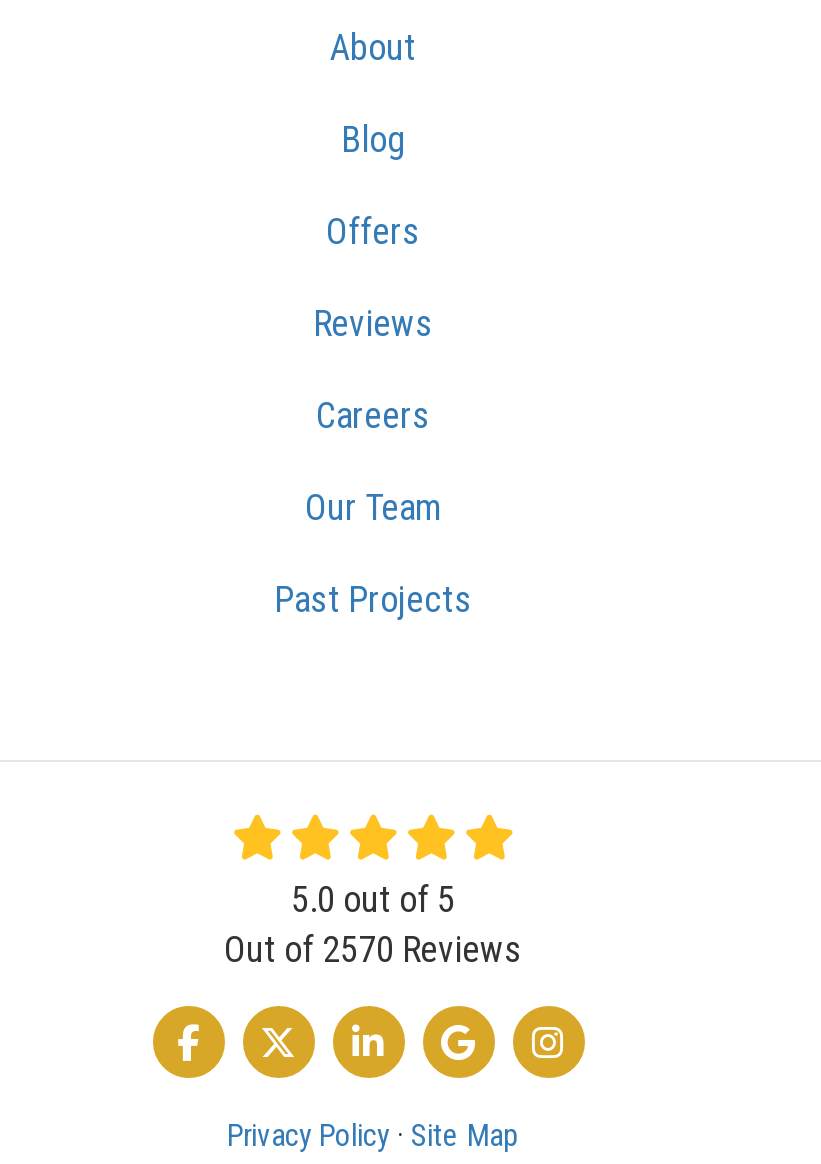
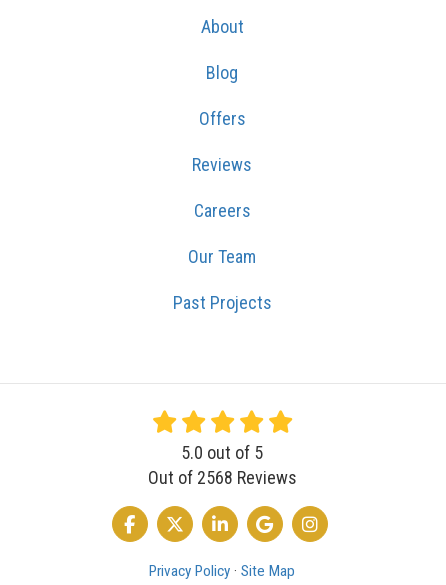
- Out of 2570 Reviews
+ Out of 2568 Reviews
